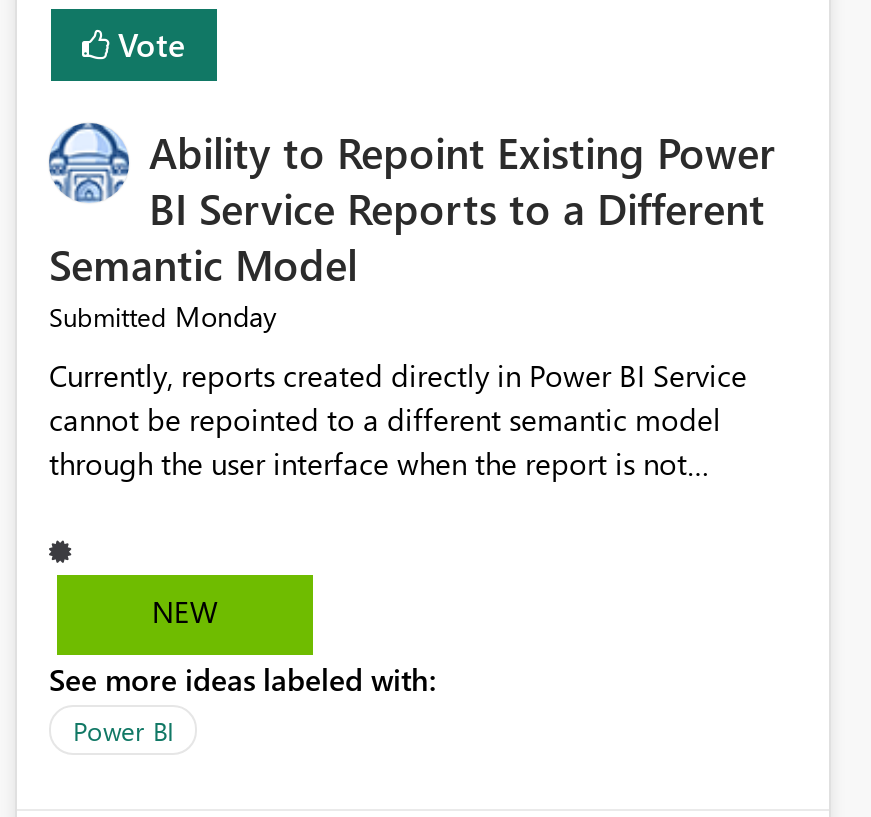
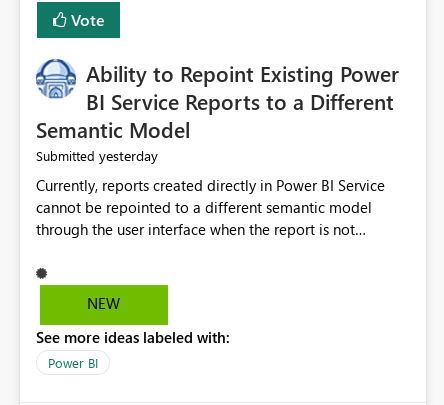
- Submitted Monday
+ Submitted yesterday
